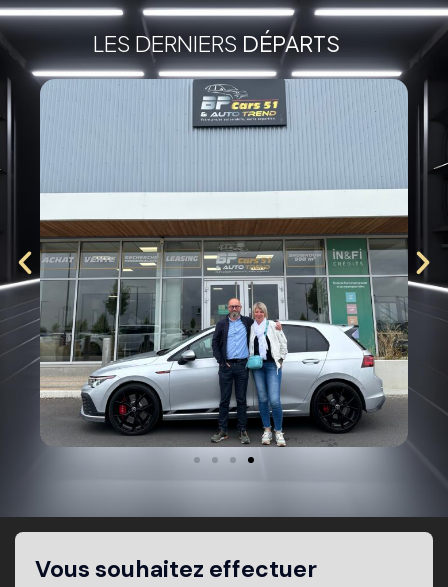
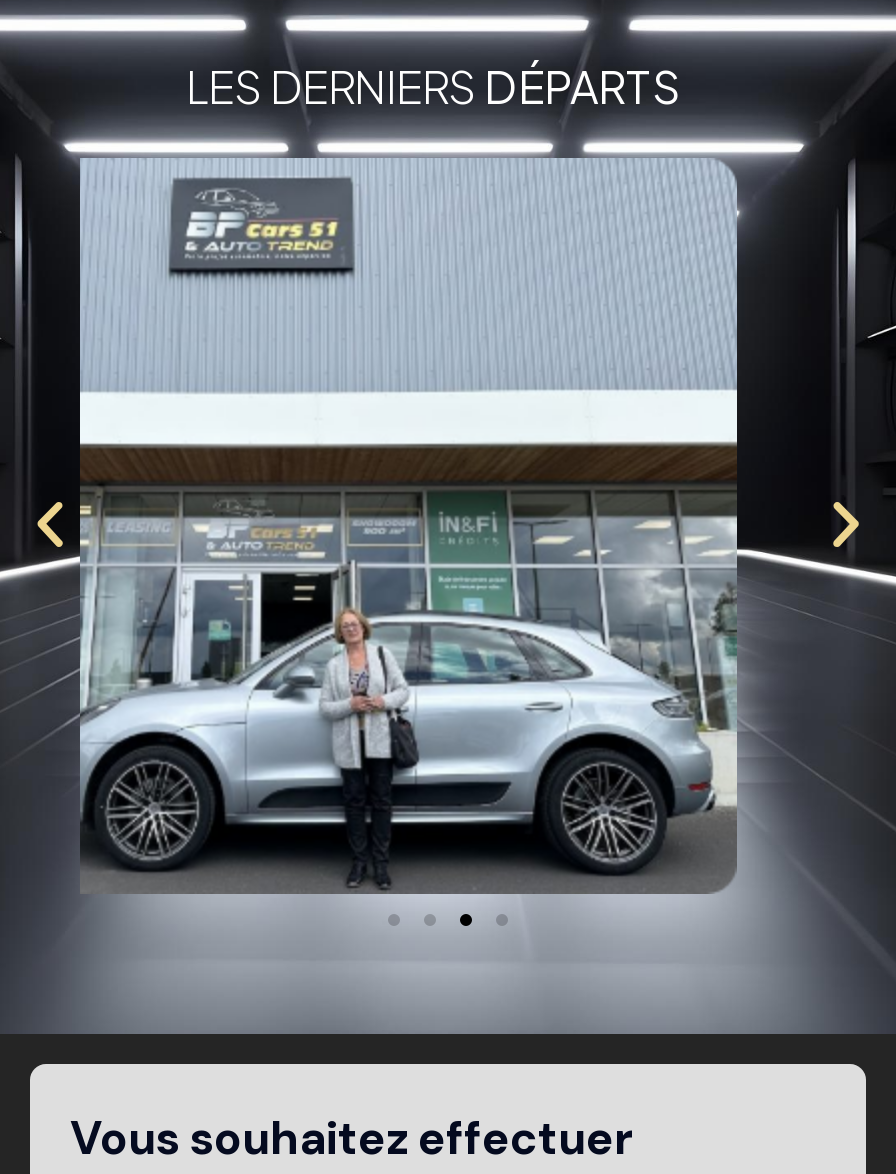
- [image]
+ [image]
